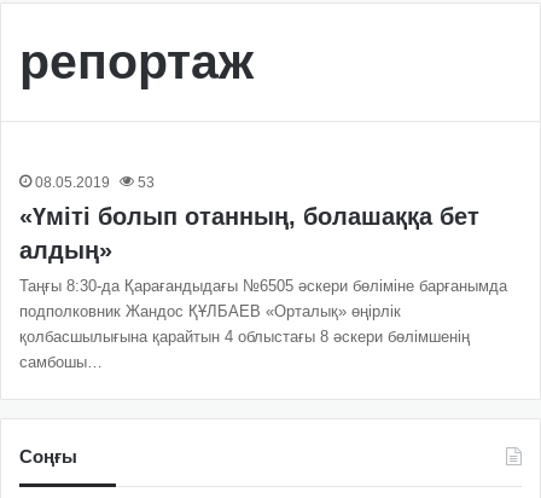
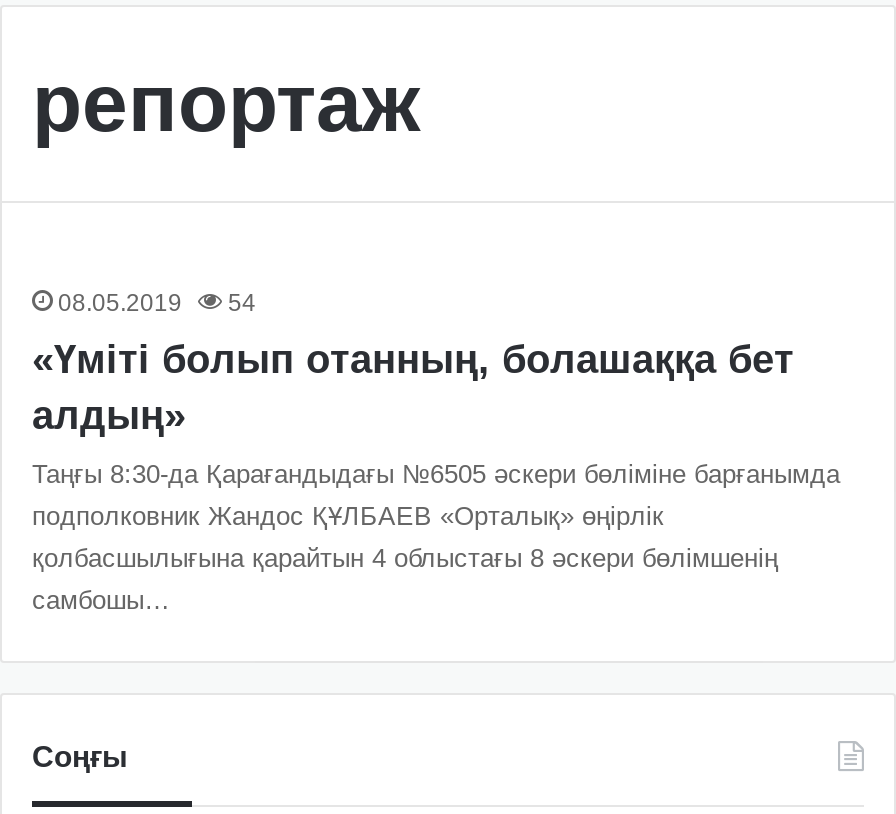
- 08.05.2019 53
+ 08.05.2019 54
